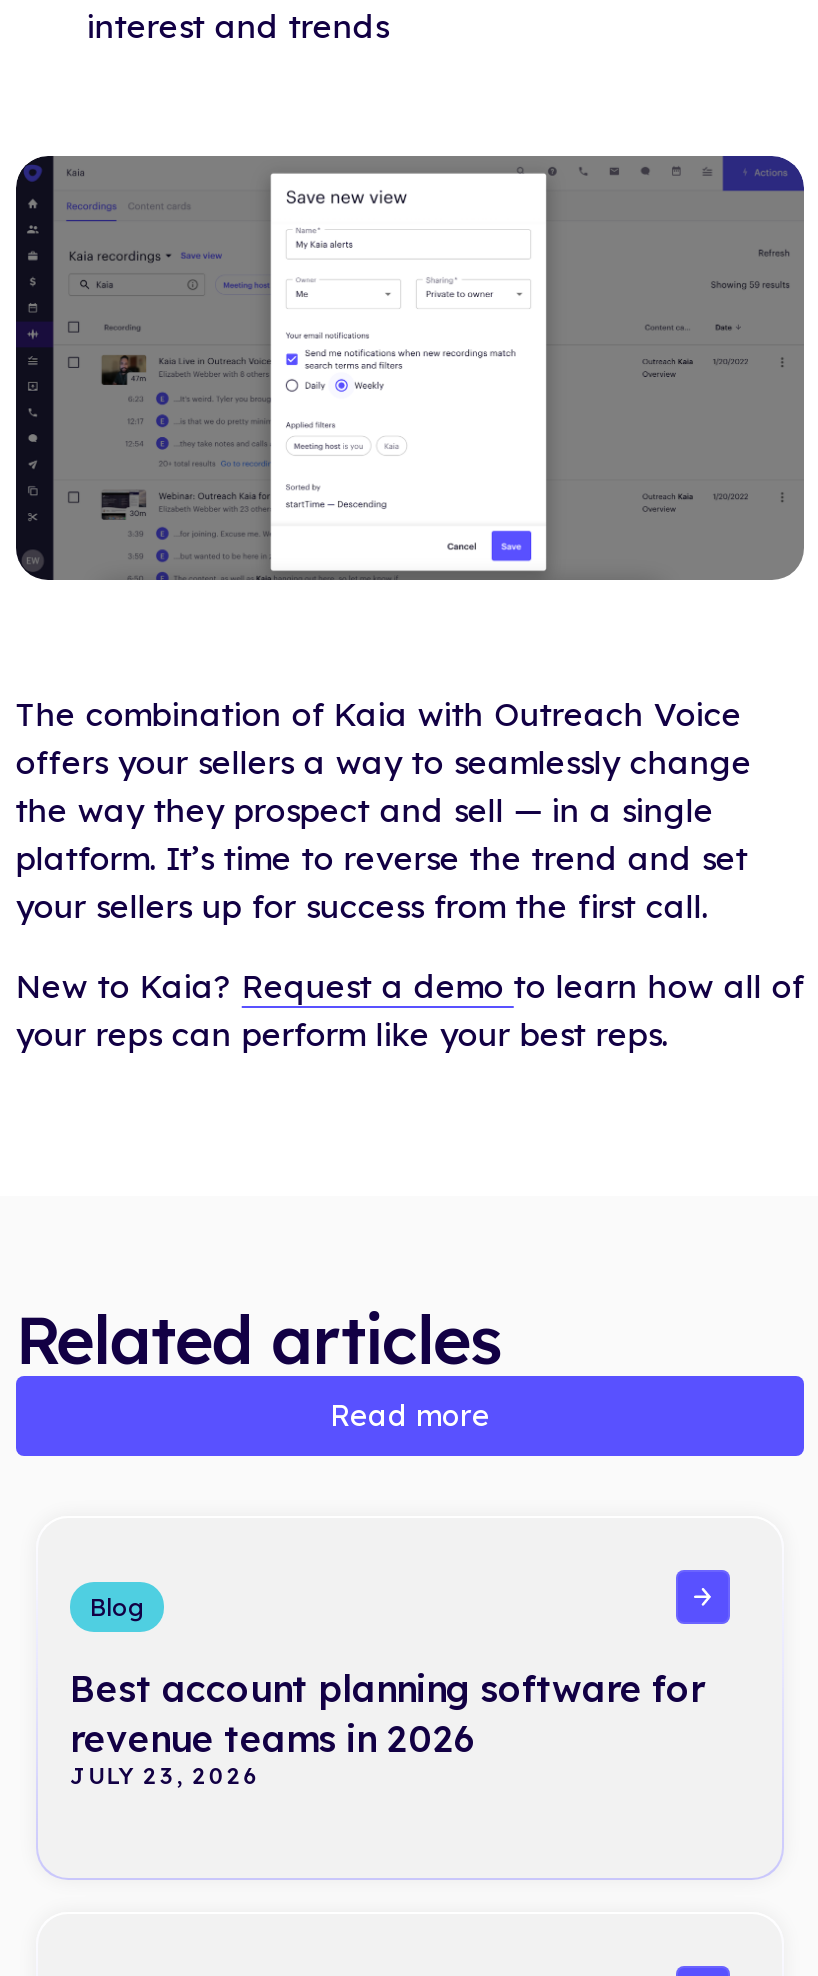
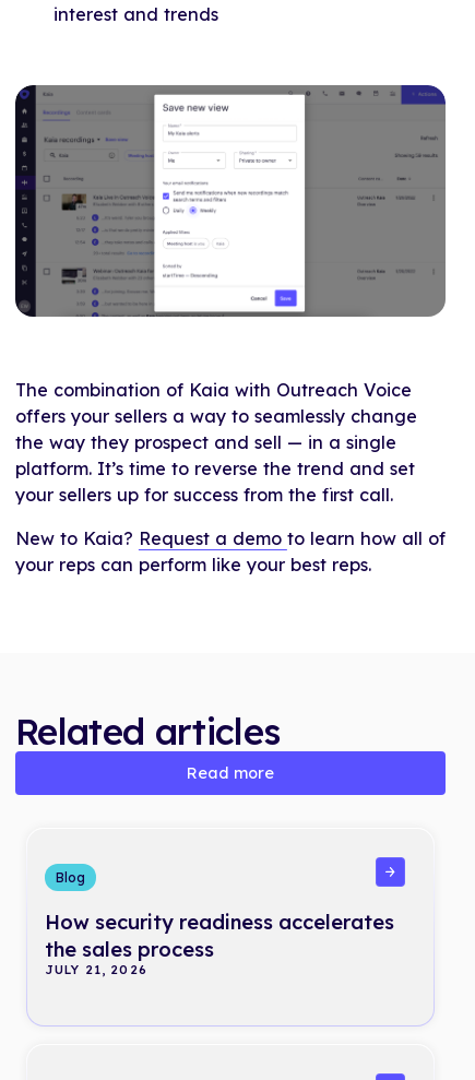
- Best account planning software for
- revenue teams in 2026
- JULY 23, 2026
+ How security readiness accelerates
+ the sales process
+ JULY 21, 2026
